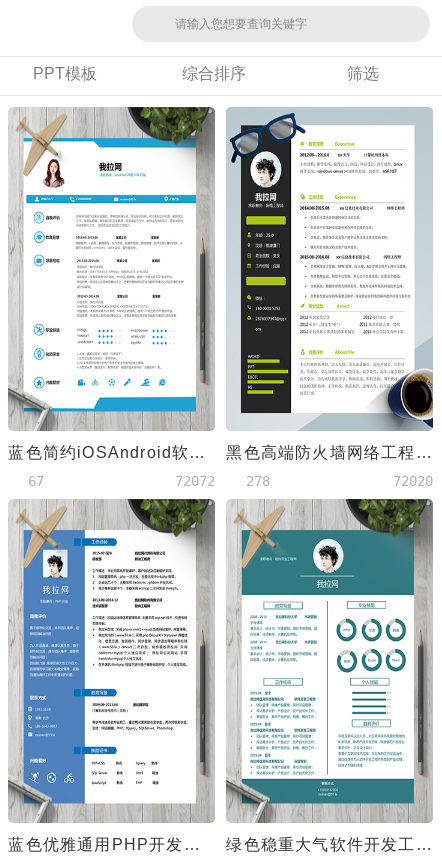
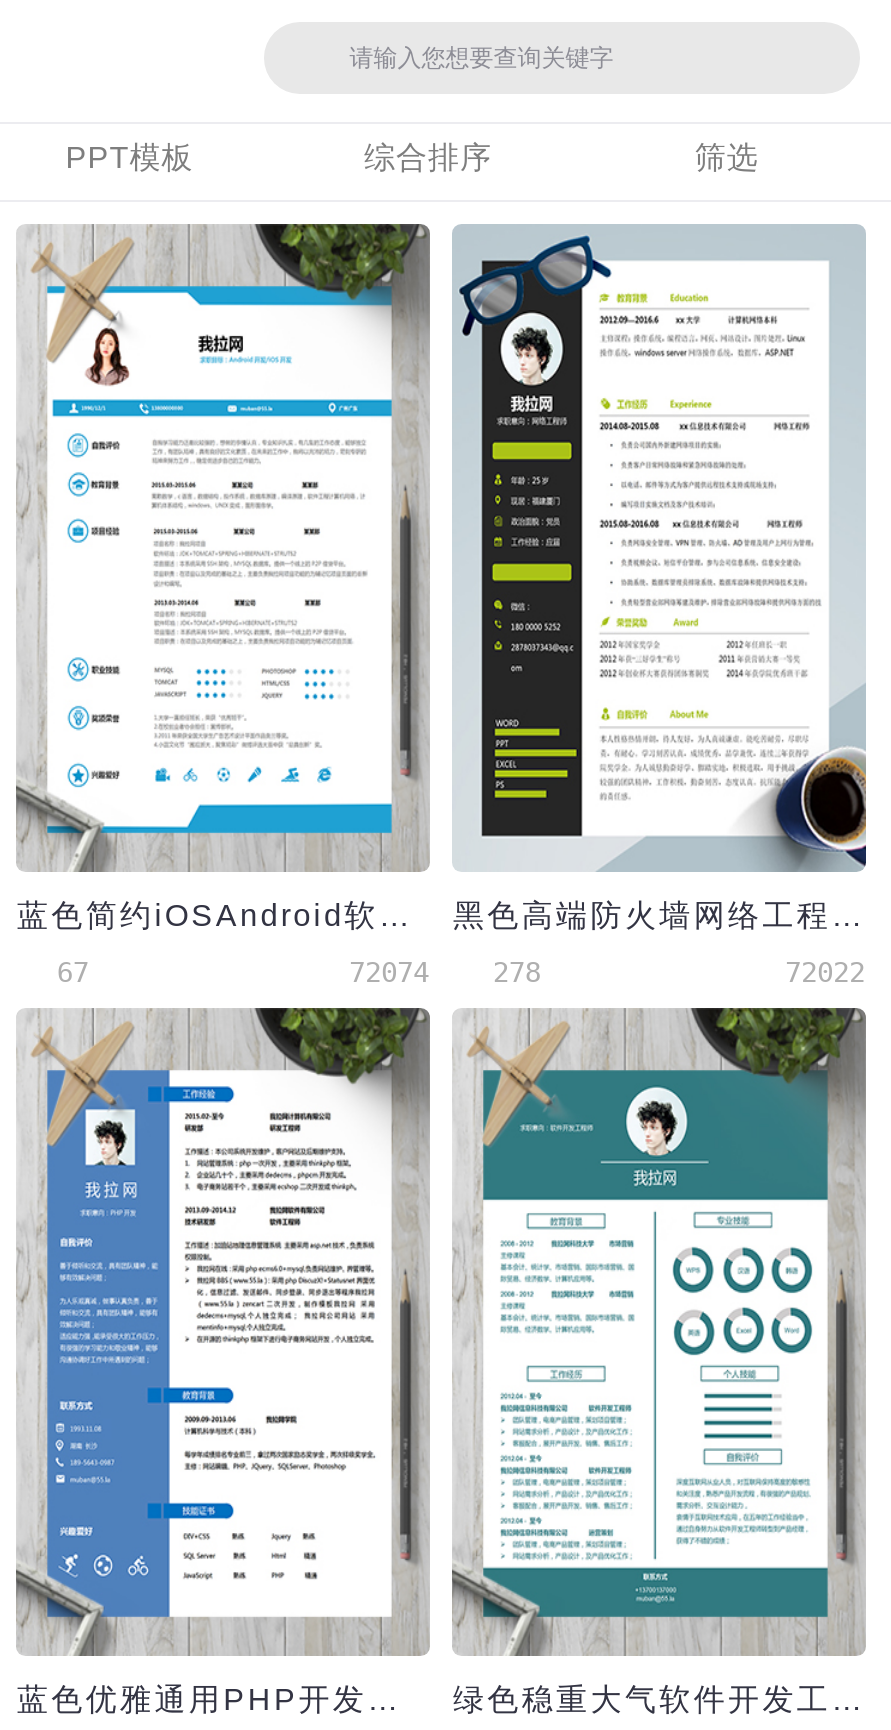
- 72072 278
+ 72074 278

- 72020
+ 72022
